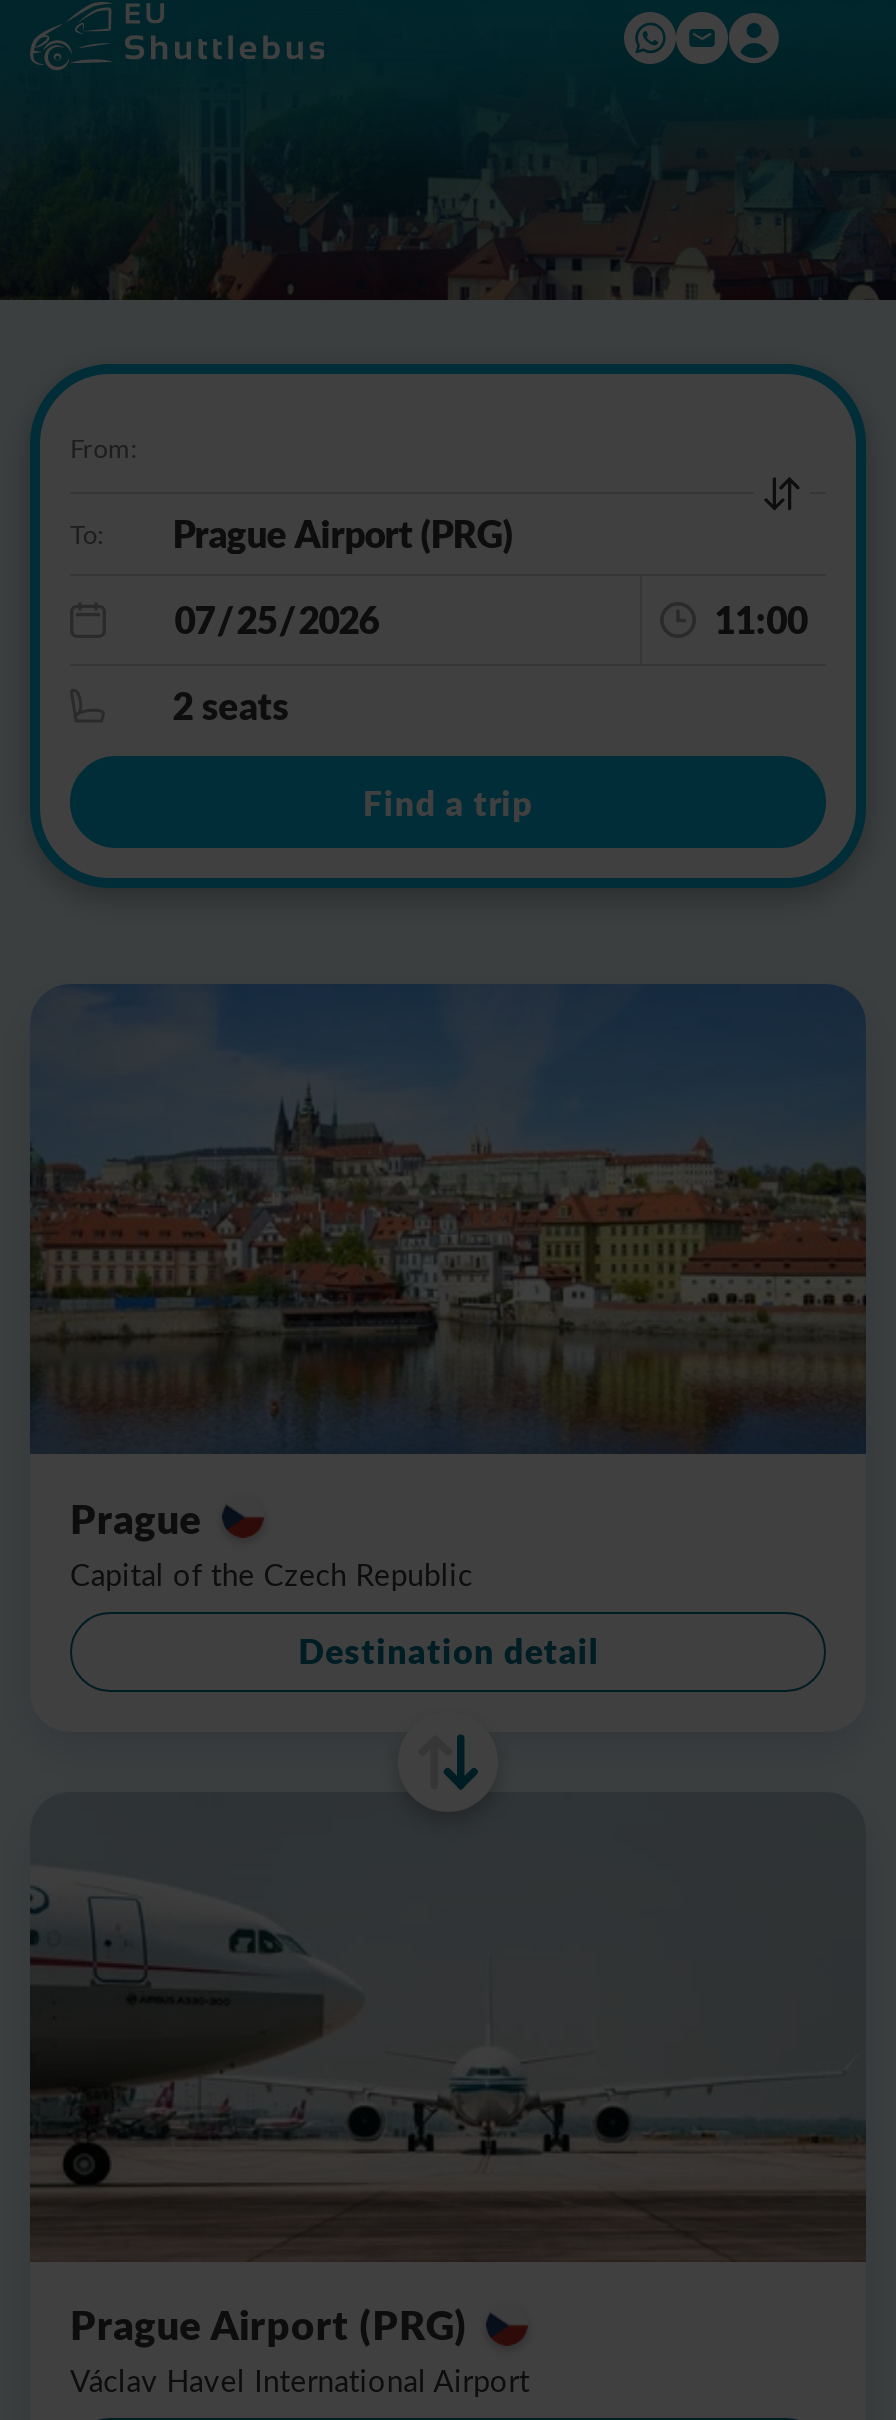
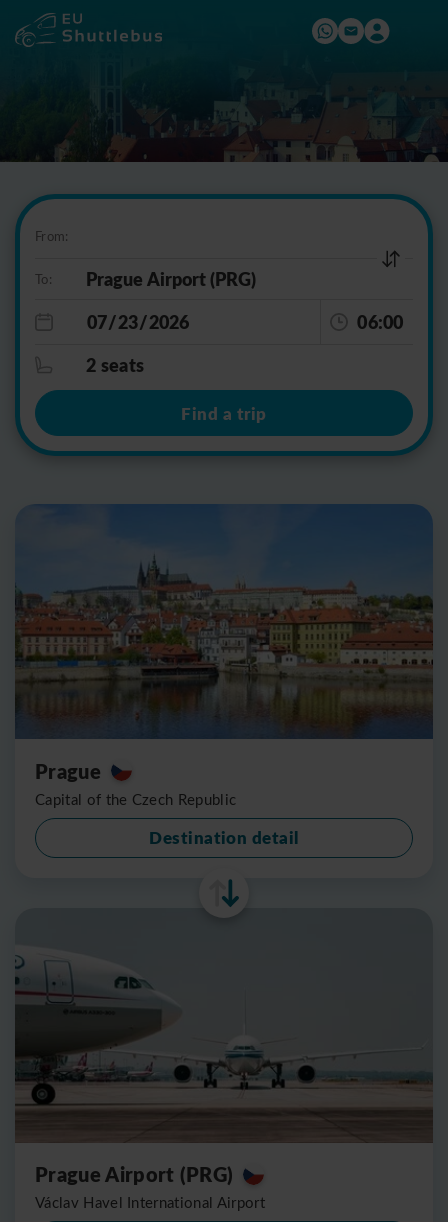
- 11:00
+ 06:00
